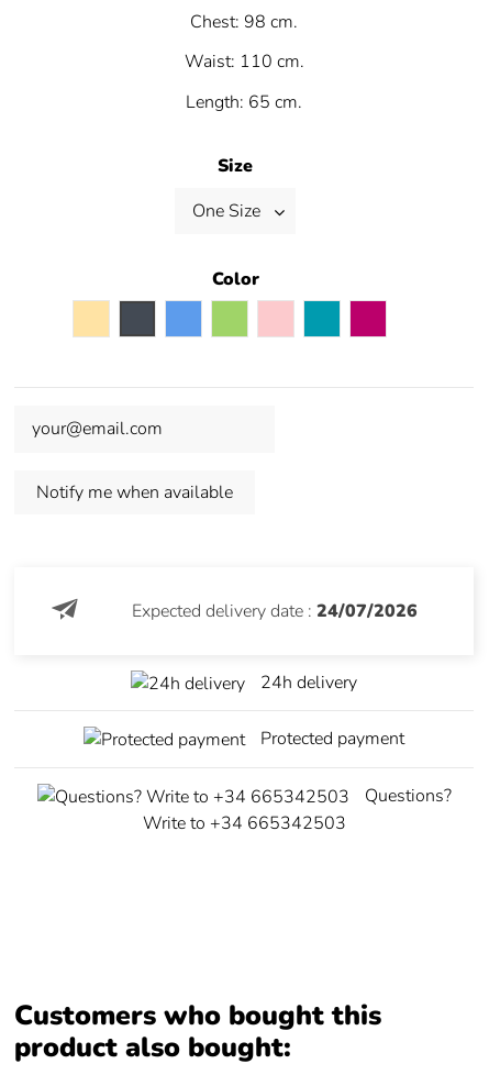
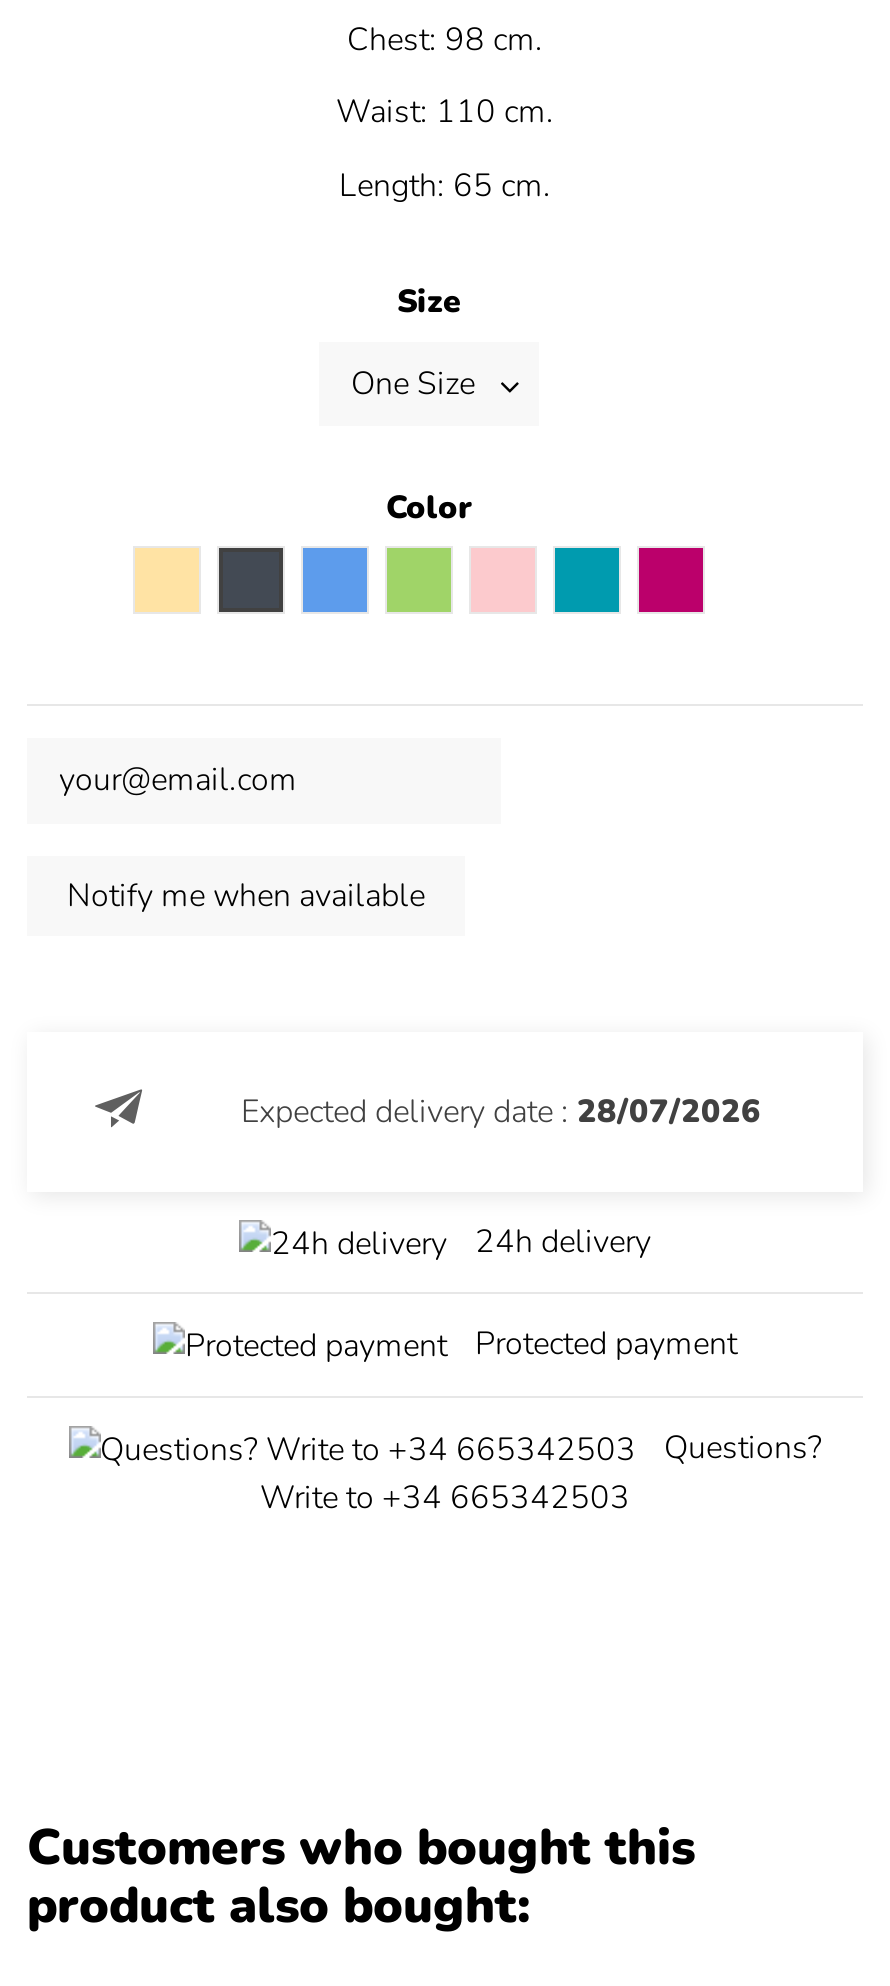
- Expected delivery date : 24/07/2026
+ Expected delivery date : 28/07/2026
